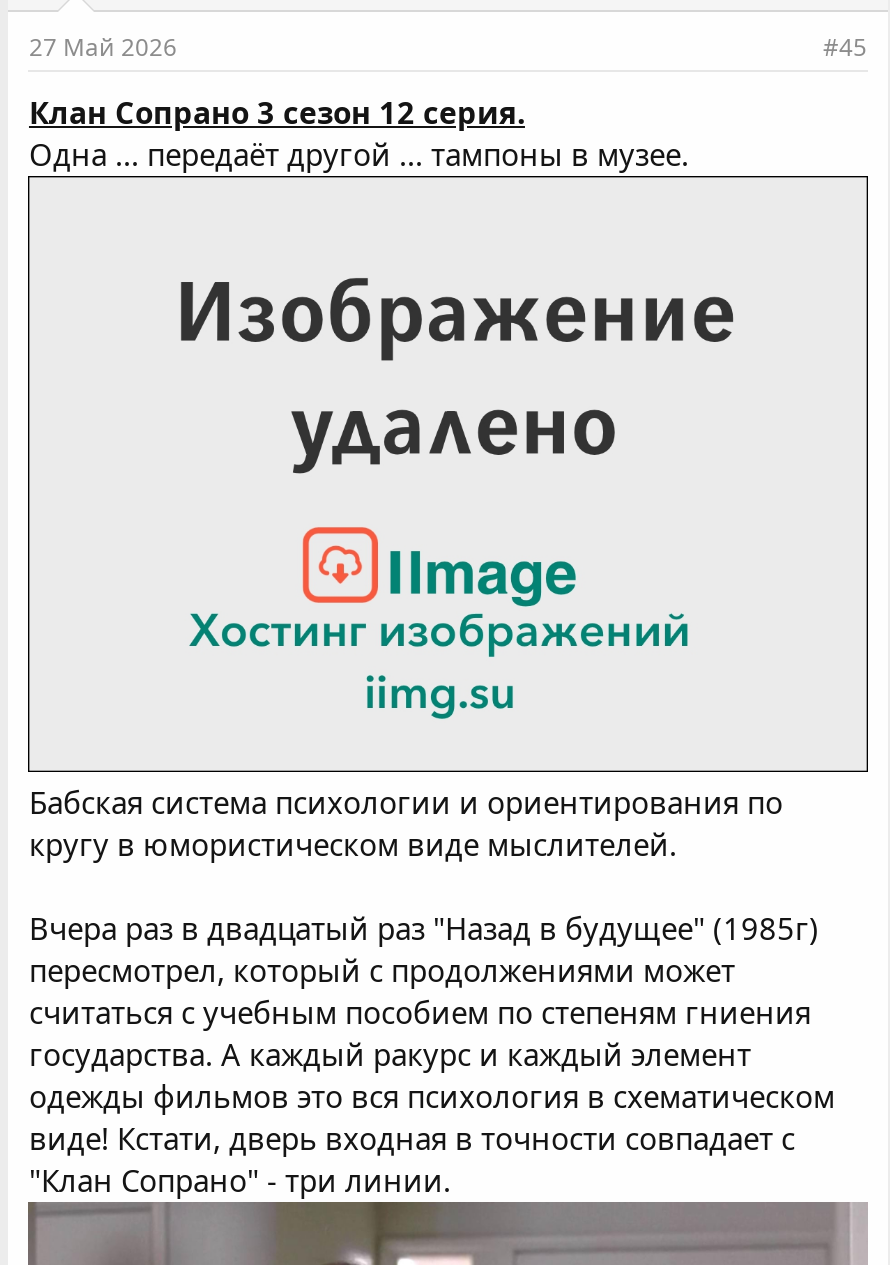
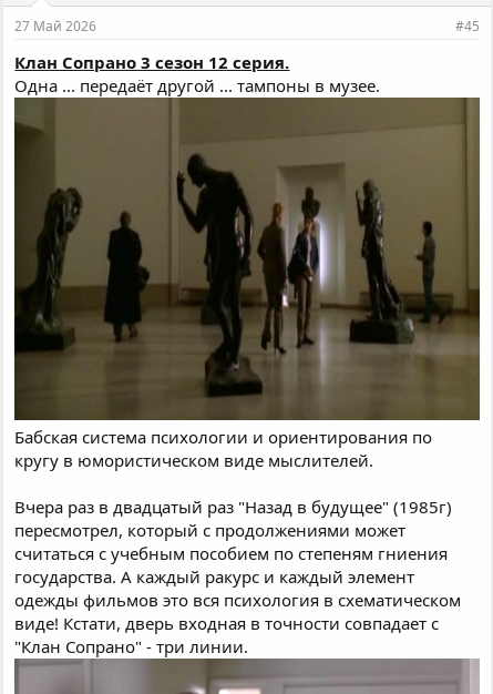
- [image]
+ [image]
